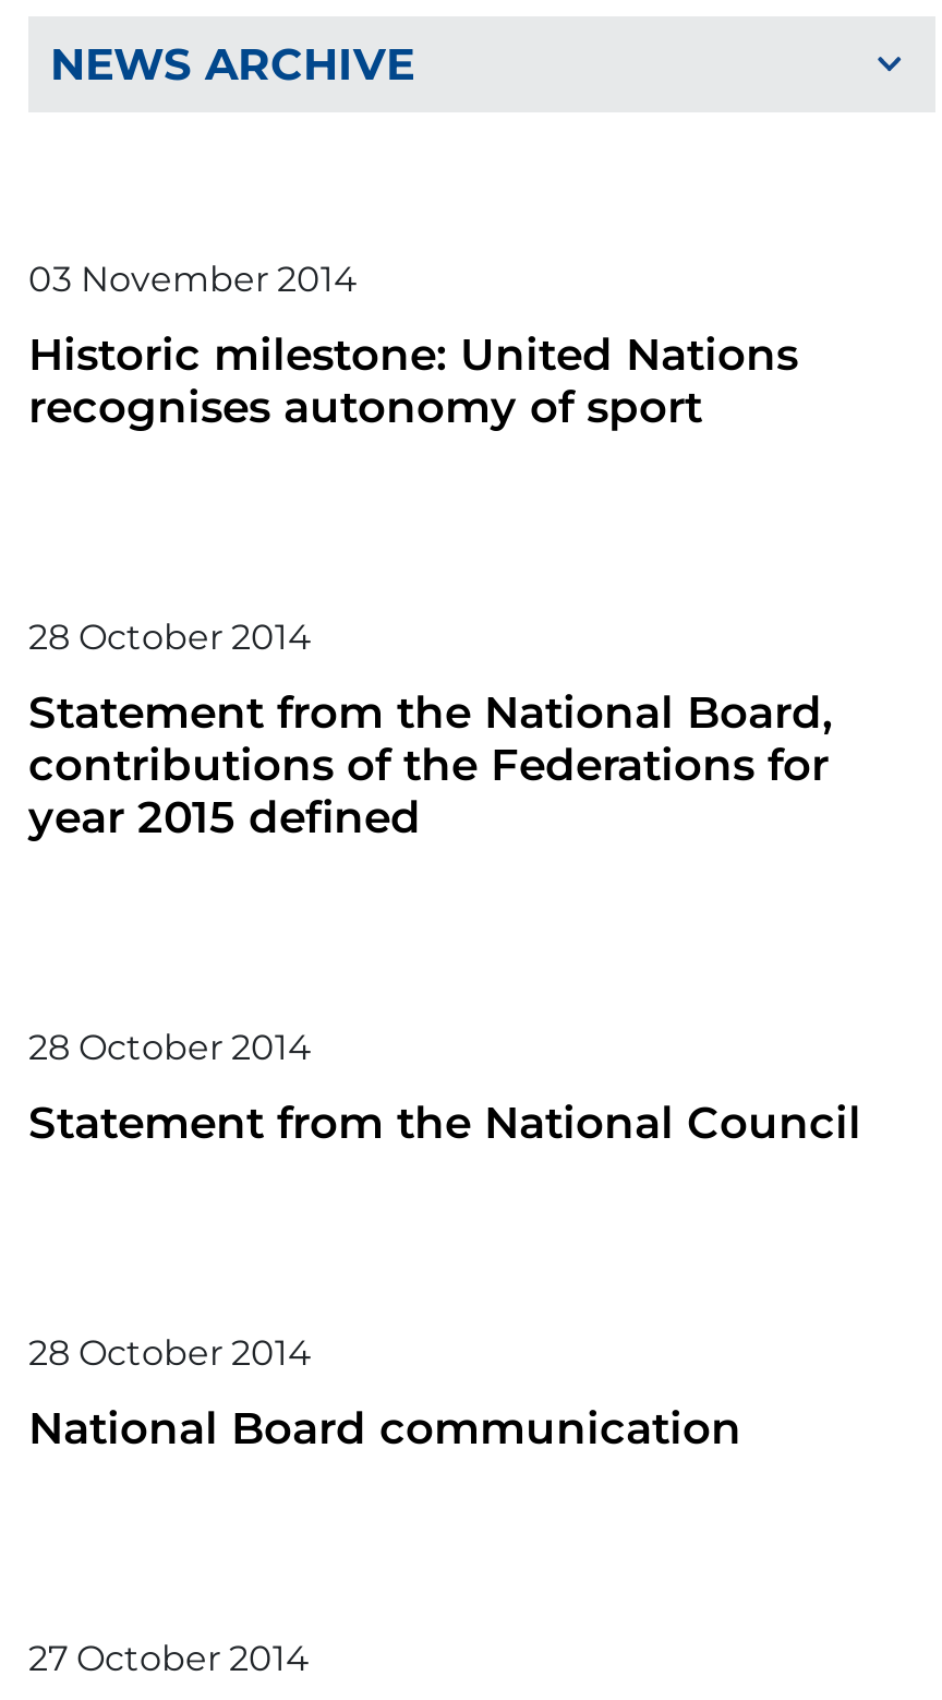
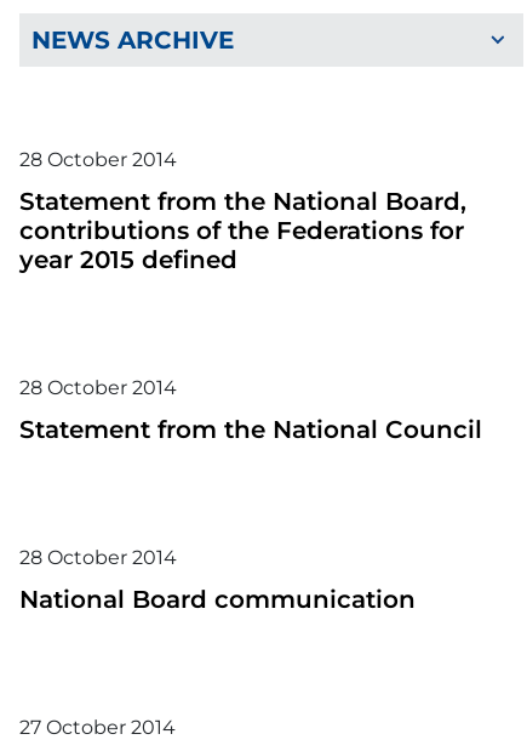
- 03 November 2014
- Historic milestone: United Nations
- recognises autonomy of sport
